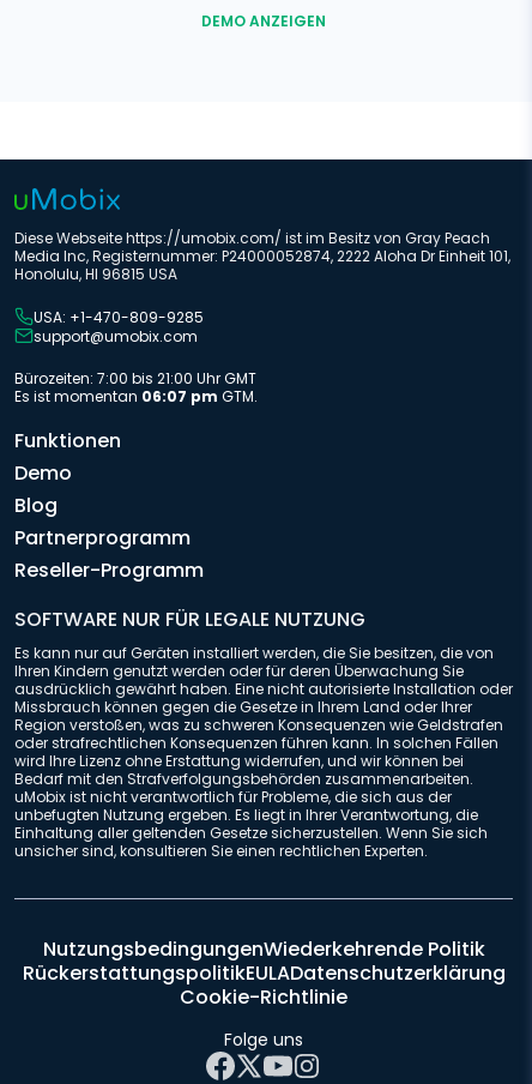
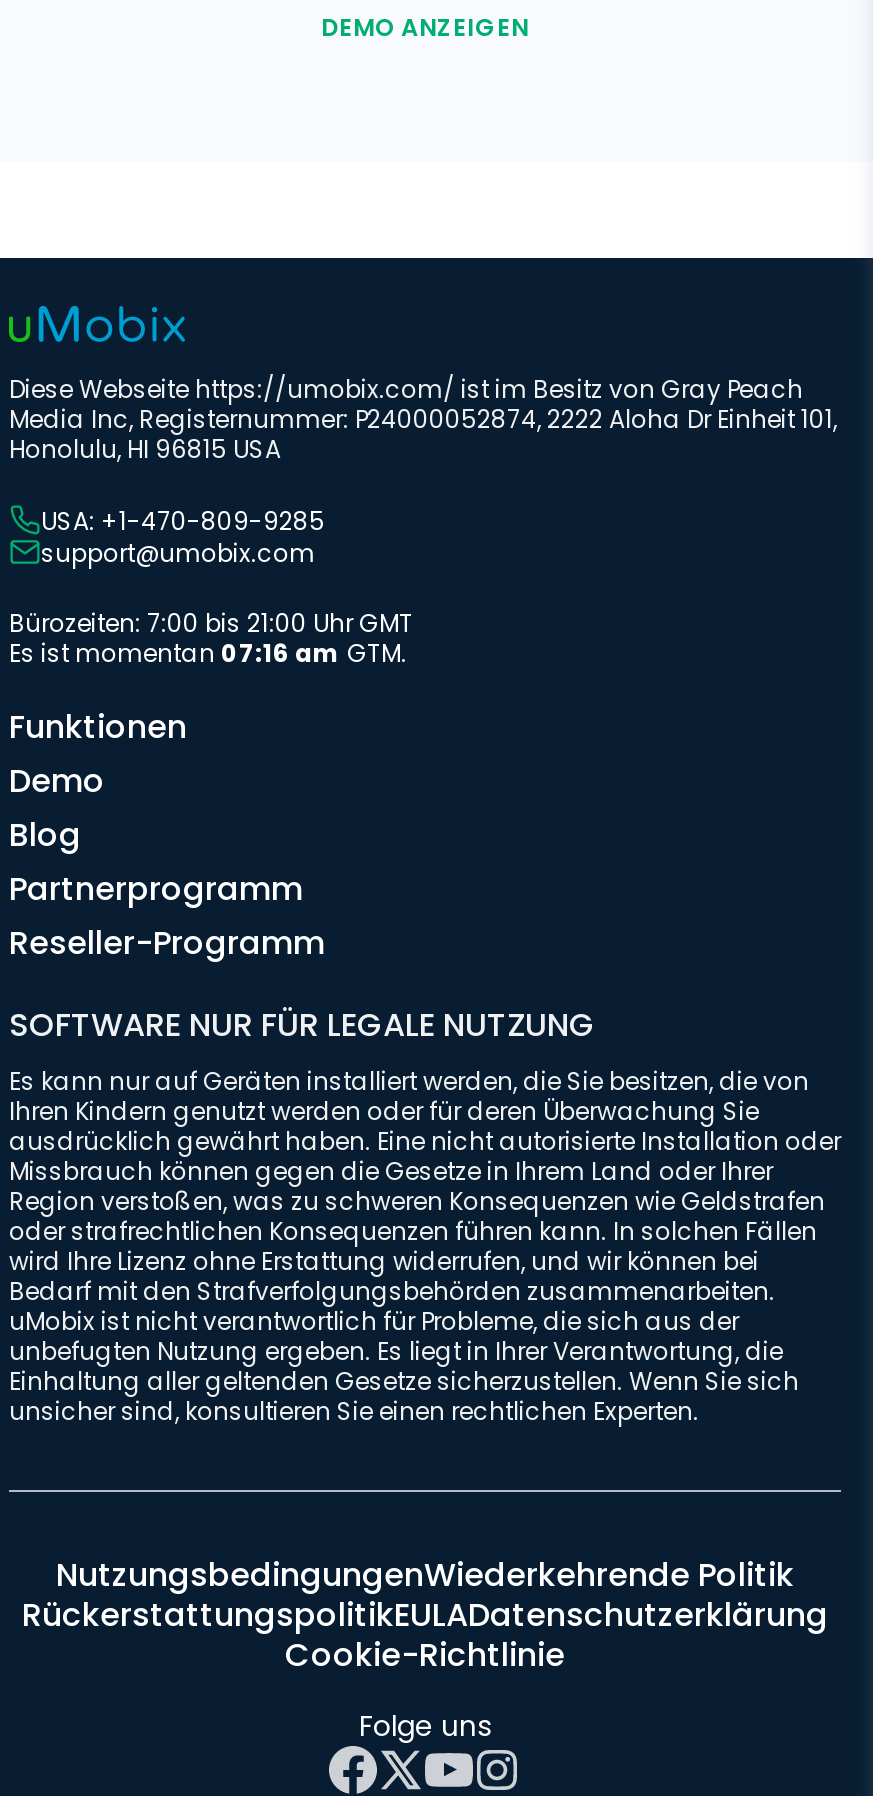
- Es ist momentan 06:07 pm GTM.
+ Es ist momentan 07:16 am GTM.
